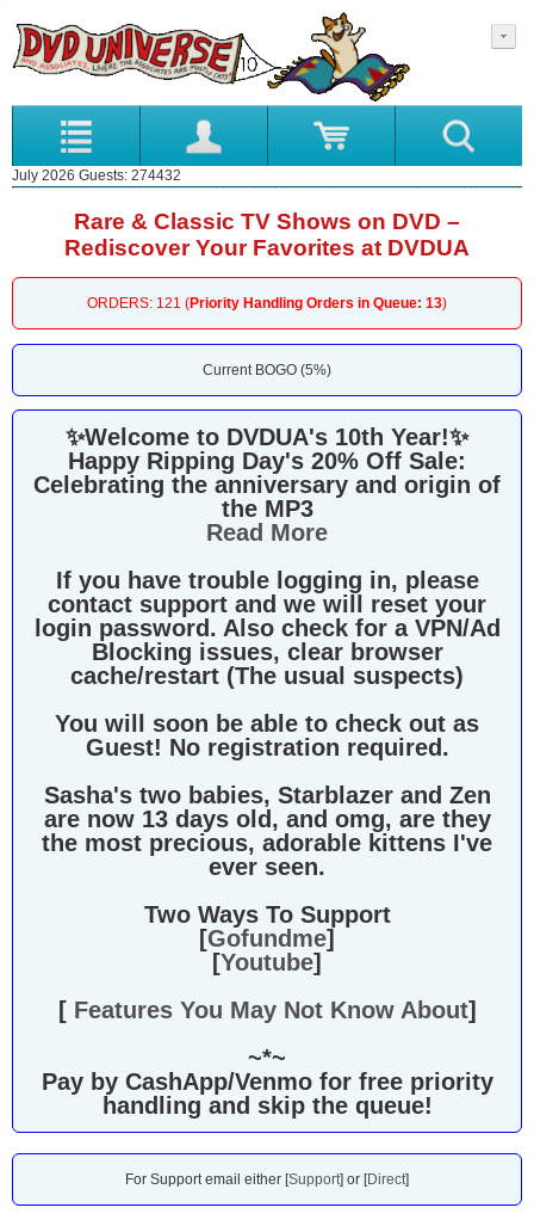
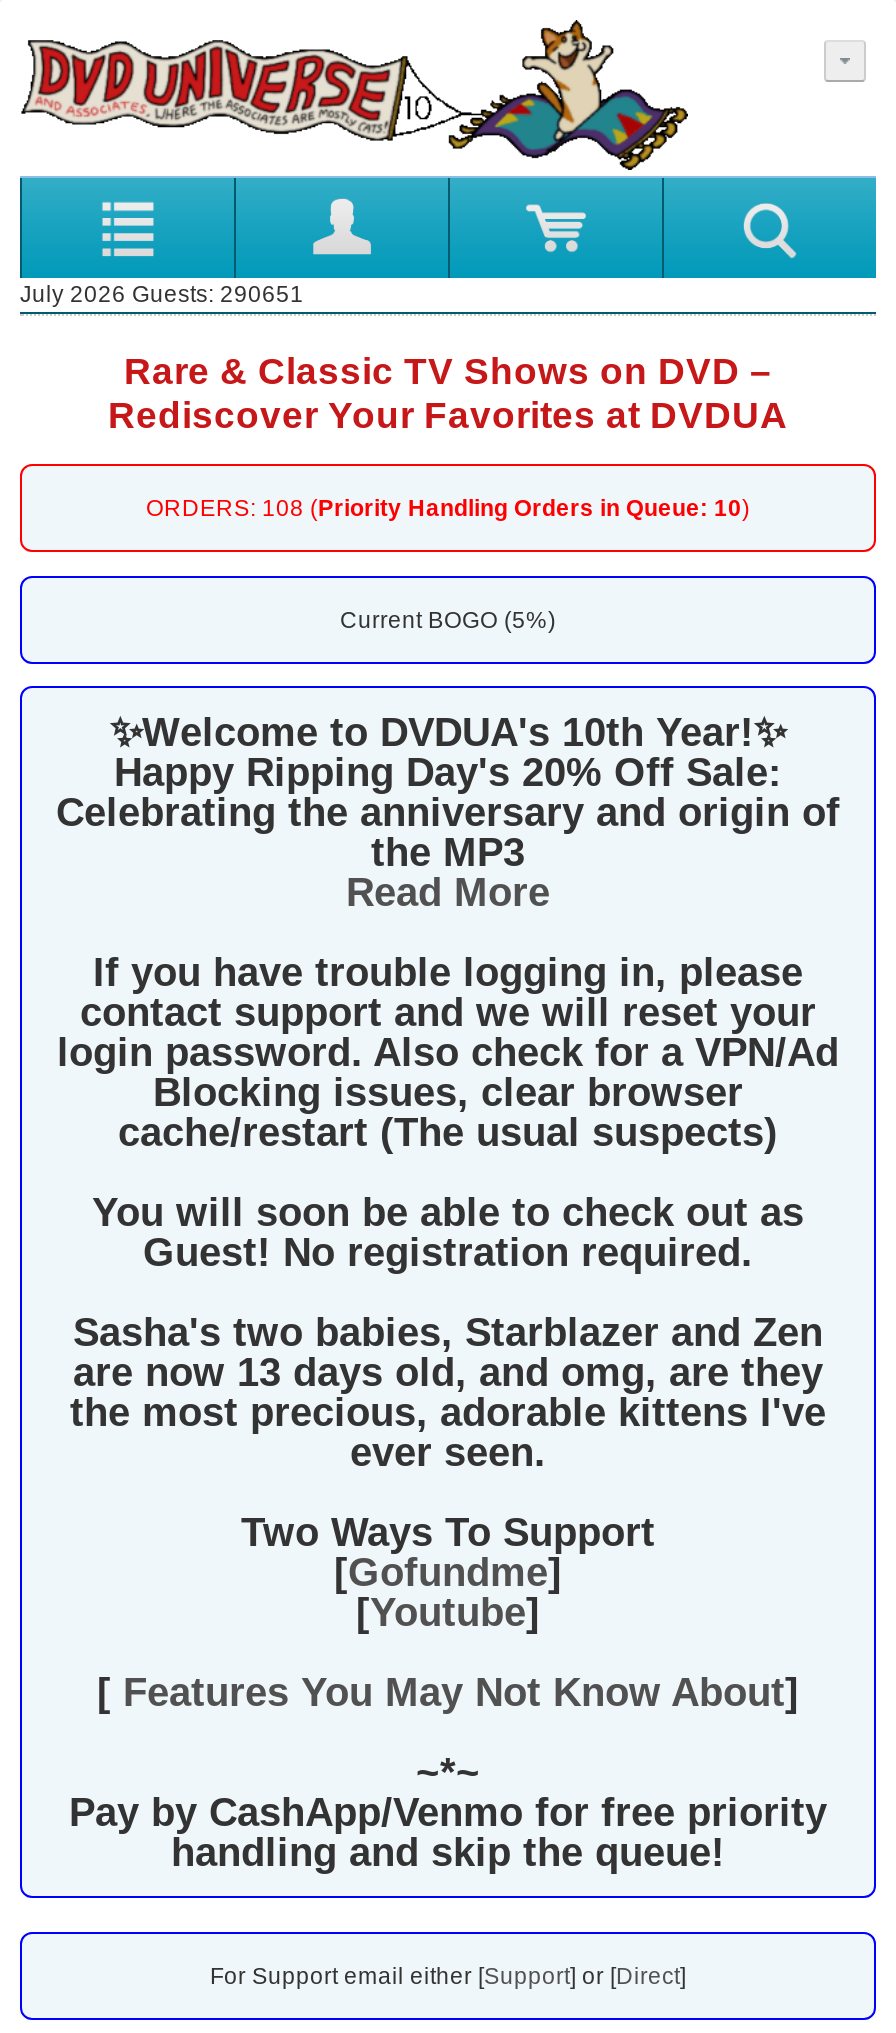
- July 2026 Guests: 274432
+ July 2026 Guests: 290651

- ORDERS: 121 (Priority Handling Orders in Queue: 13)
+ ORDERS: 108 (Priority Handling Orders in Queue: 10)
